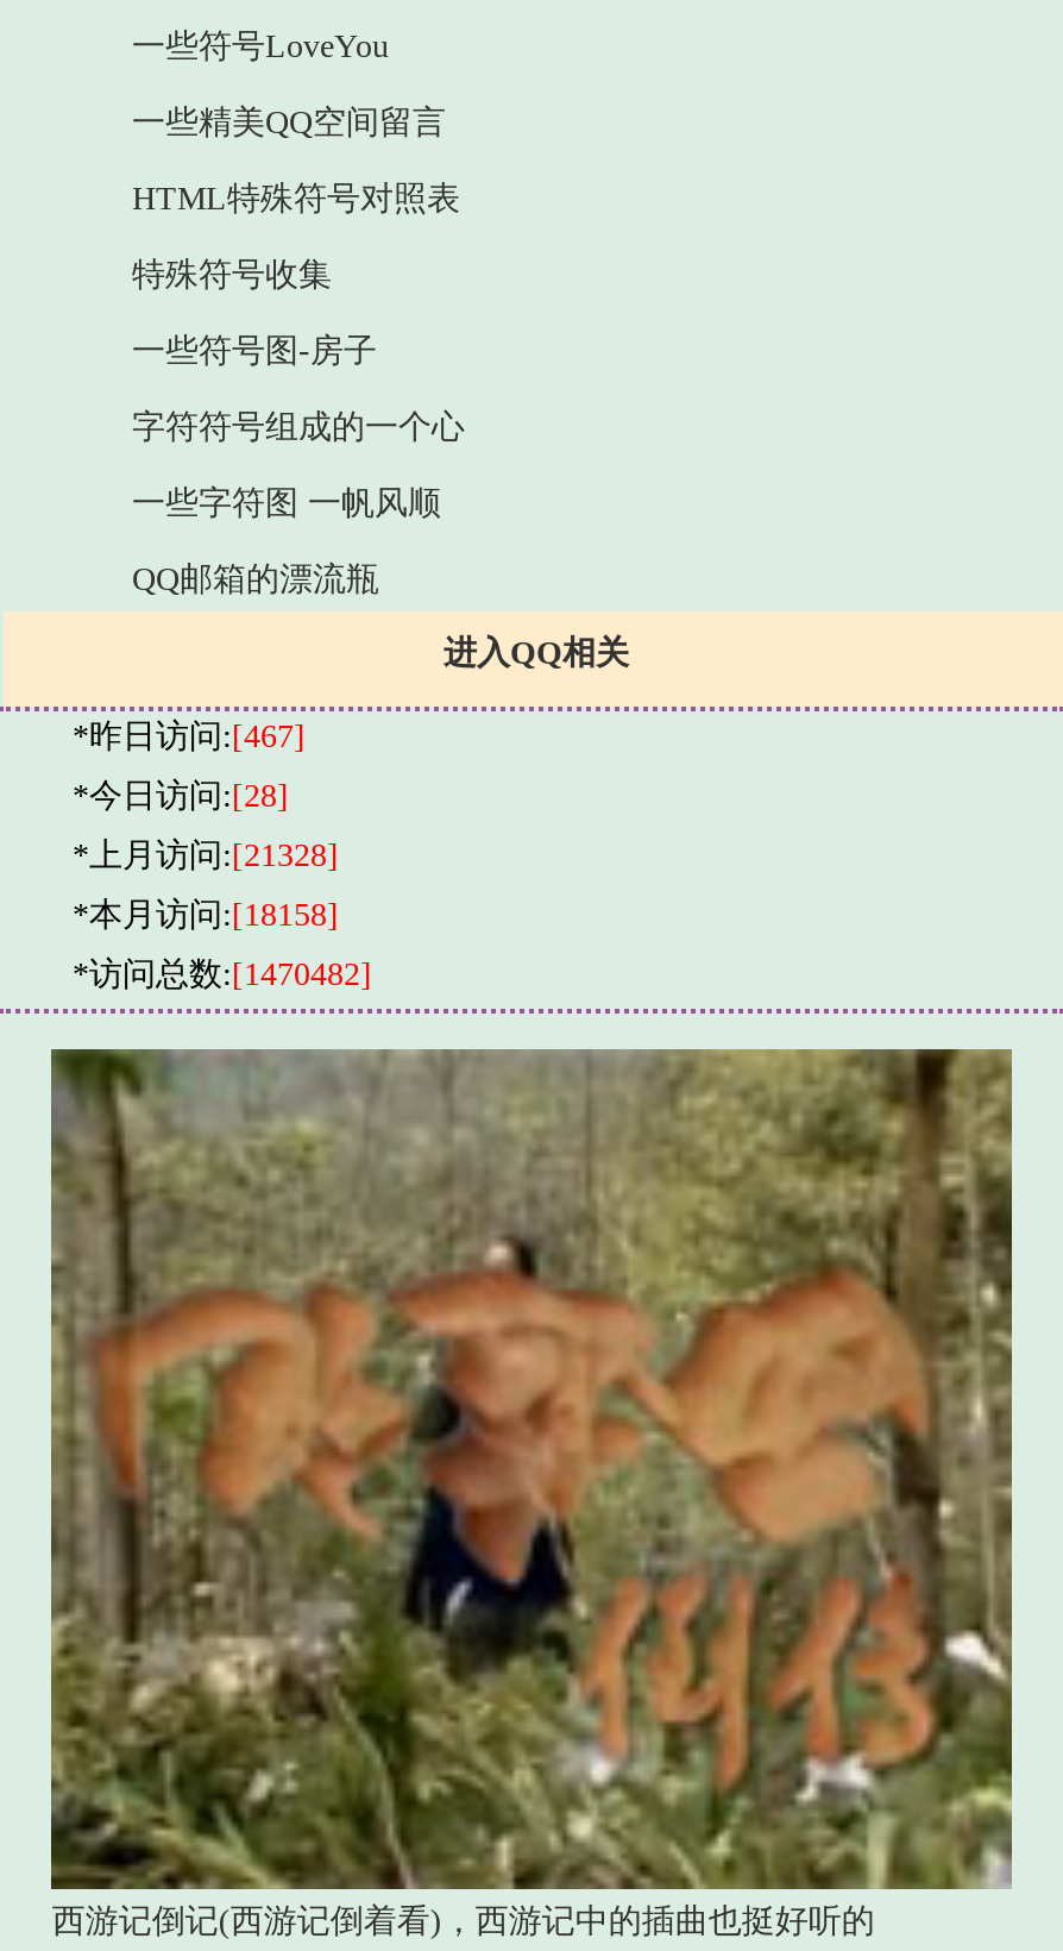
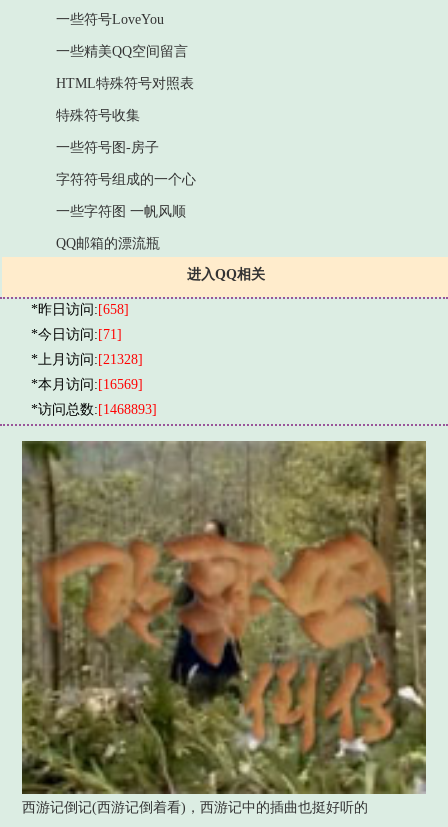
- *昨日访问:[467]
+ *昨日访问:[658]

- *今日访问:[28]
+ *今日访问:[71]

- *本月访问:[18158]
+ *本月访问:[16569]

- *访问总数:[1470482]
+ *访问总数:[1468893]
